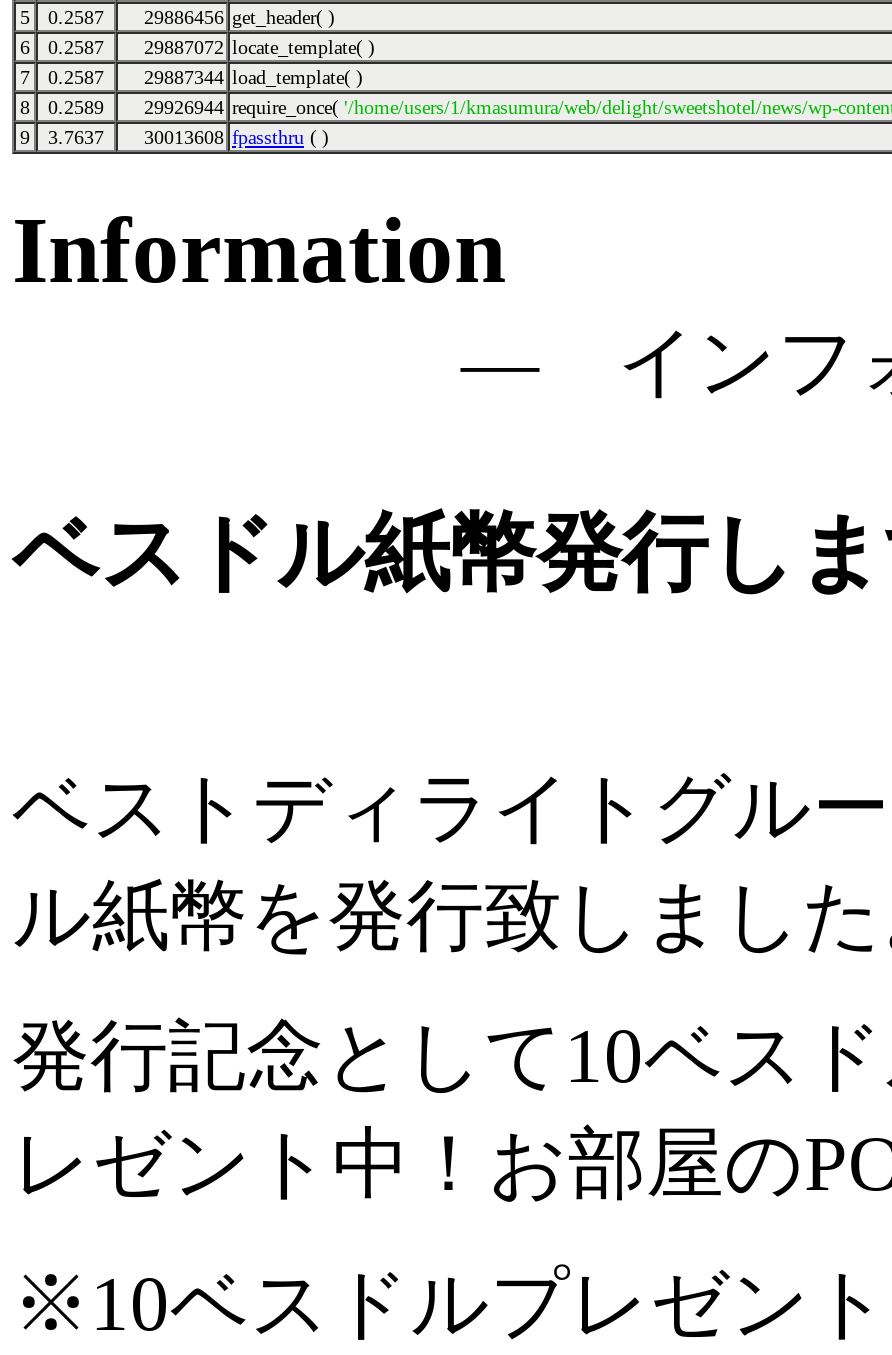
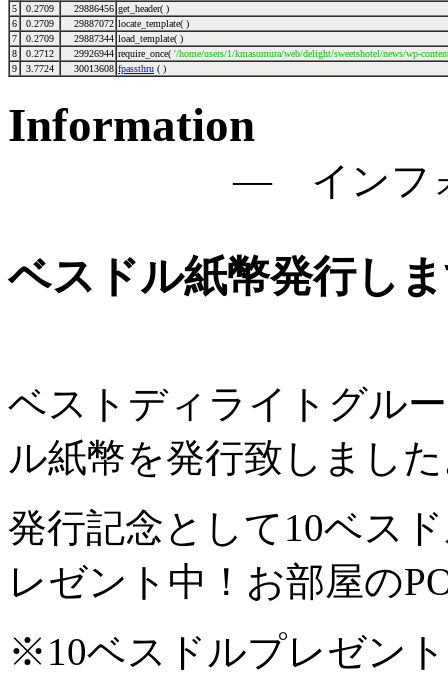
- 5 0.2587 29886456 get_header( )
+ 5 0.2709 29886456 get_header( )

- 6 0.2587 29887072 locate_template( )
+ 6 0.2709 29887072 locate_template( )

- 7 0.2587 29887344 load_template( )
+ 7 0.2709 29887344 load_template( )

- 0.2589
+ 0.2712

- 9 3.7637 30013608 fpassthru ( )
+ 9 3.7724 30013608 fpassthru ( )
